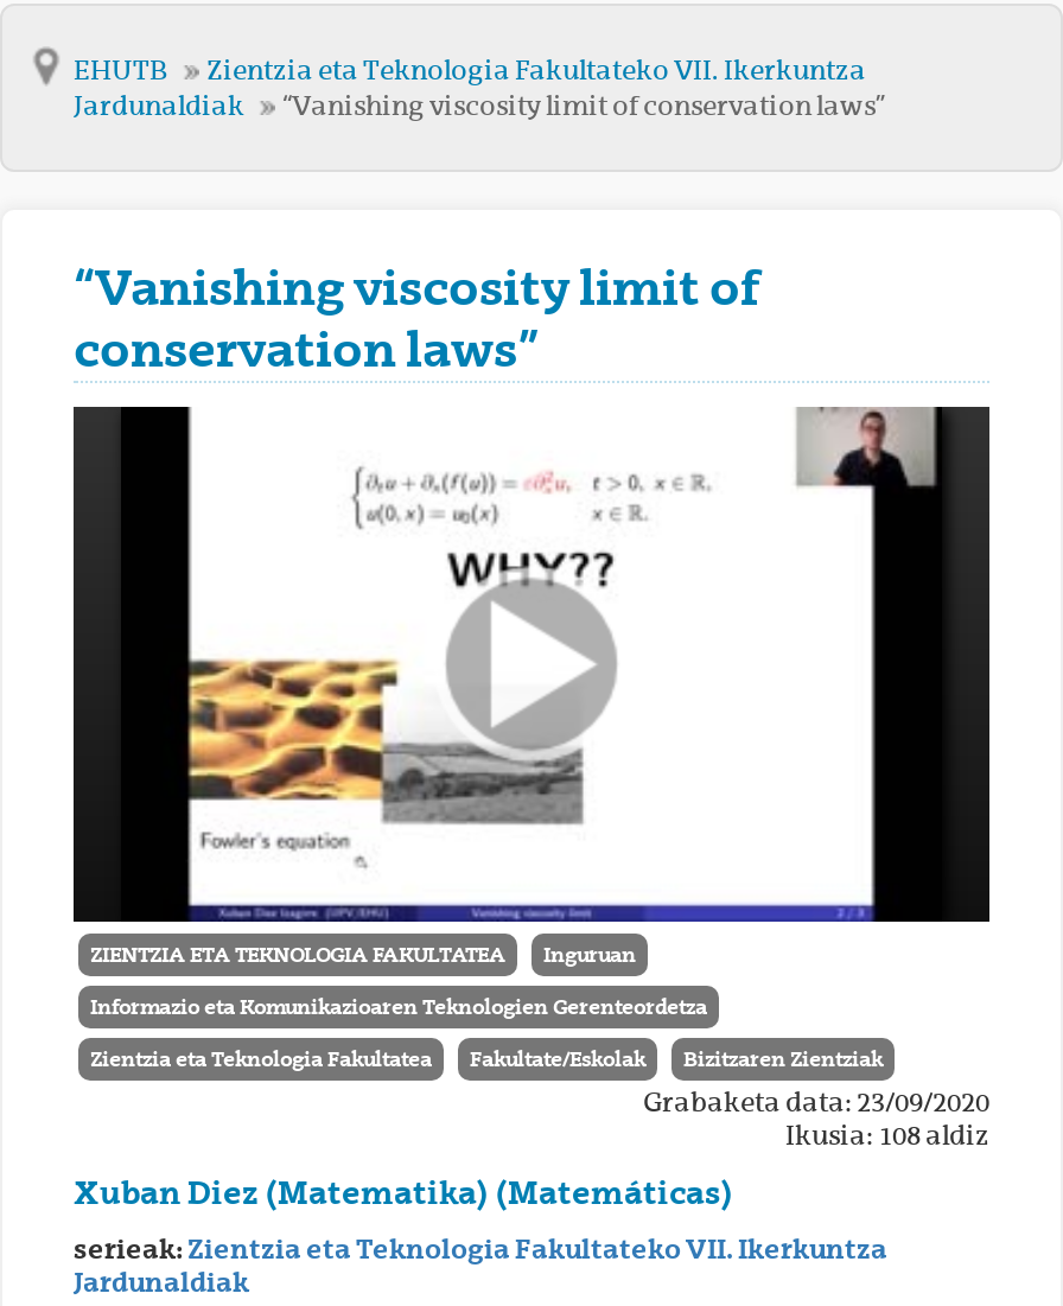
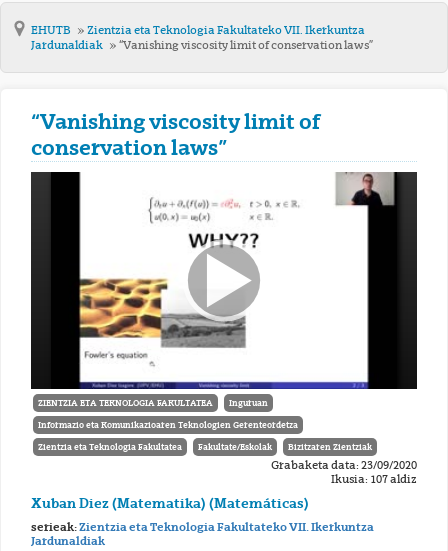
- Ikusia: 108 aldiz
+ Ikusia: 107 aldiz
